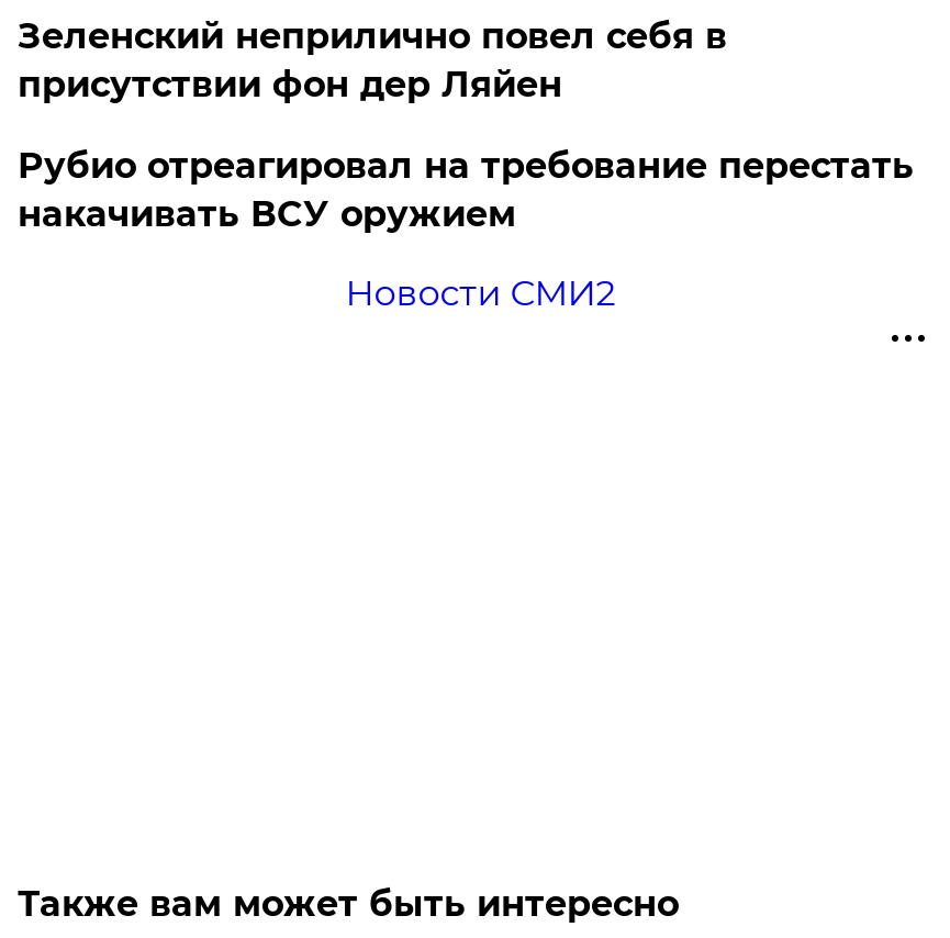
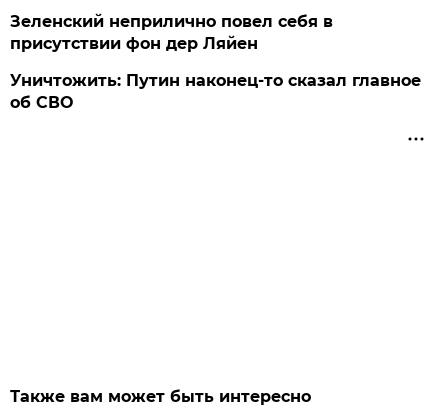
- Рубио отреагировал на требование перестать
- накачивать ВСУ оружием
- Новости СМИ2
+ Уничтожить: Путин наконец-то сказал главное
+ об СВО
